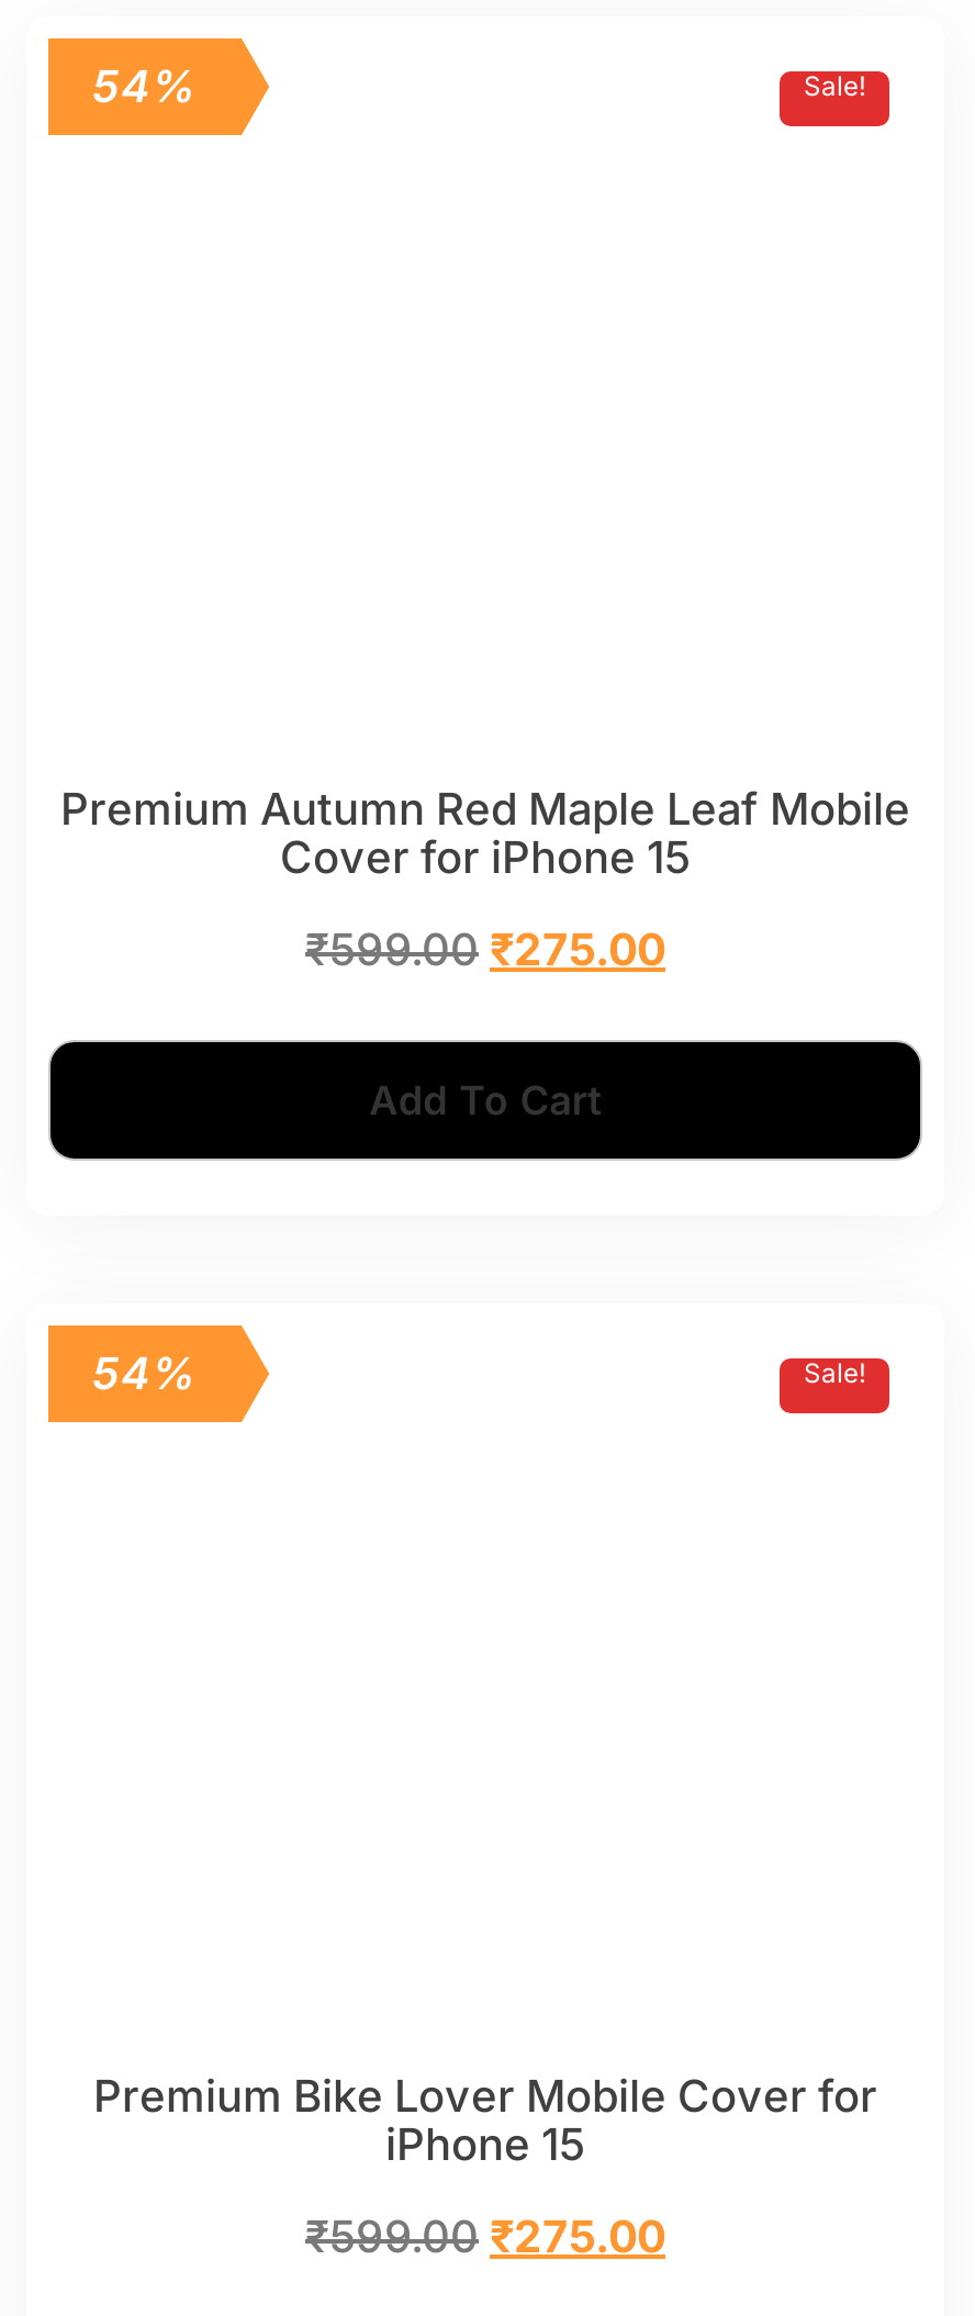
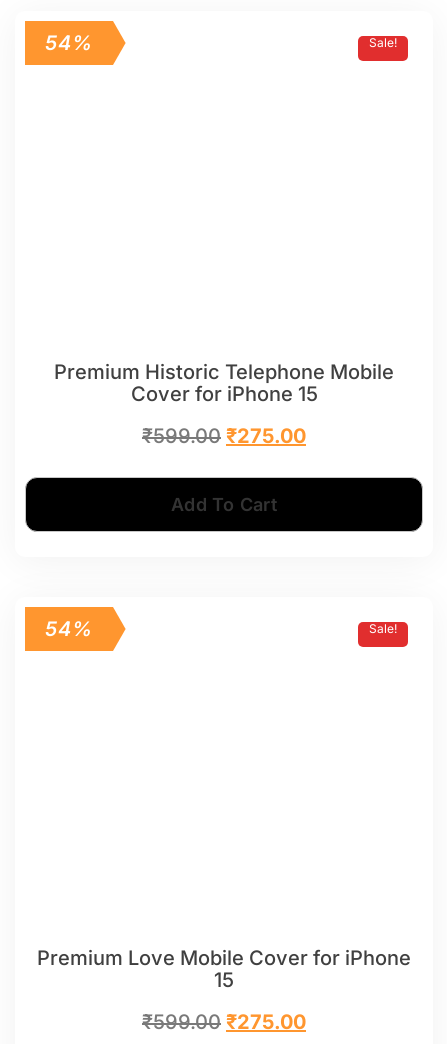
- Premium Autumn Red Maple Leaf Mobile
+ Premium Historic Telephone Mobile

- Premium Bike Lover Mobile Cover for
- iPhone 15
+ Premium Love Mobile Cover for iPhone
+ 15
